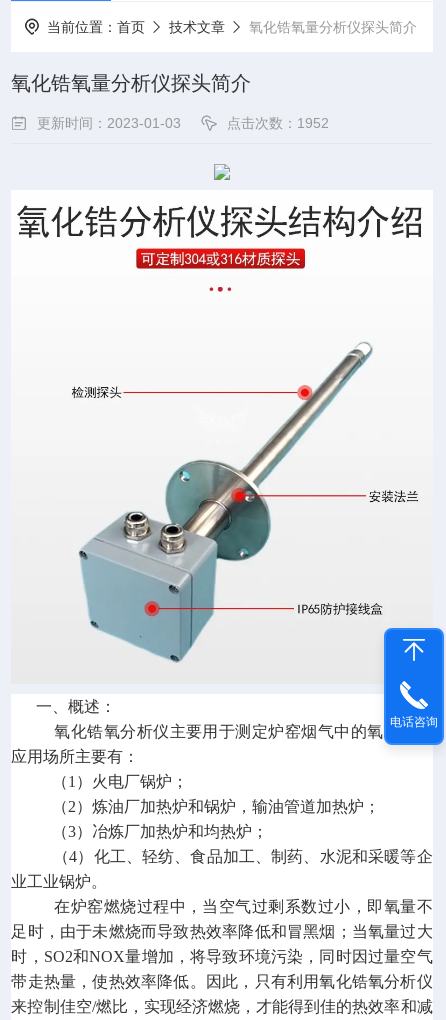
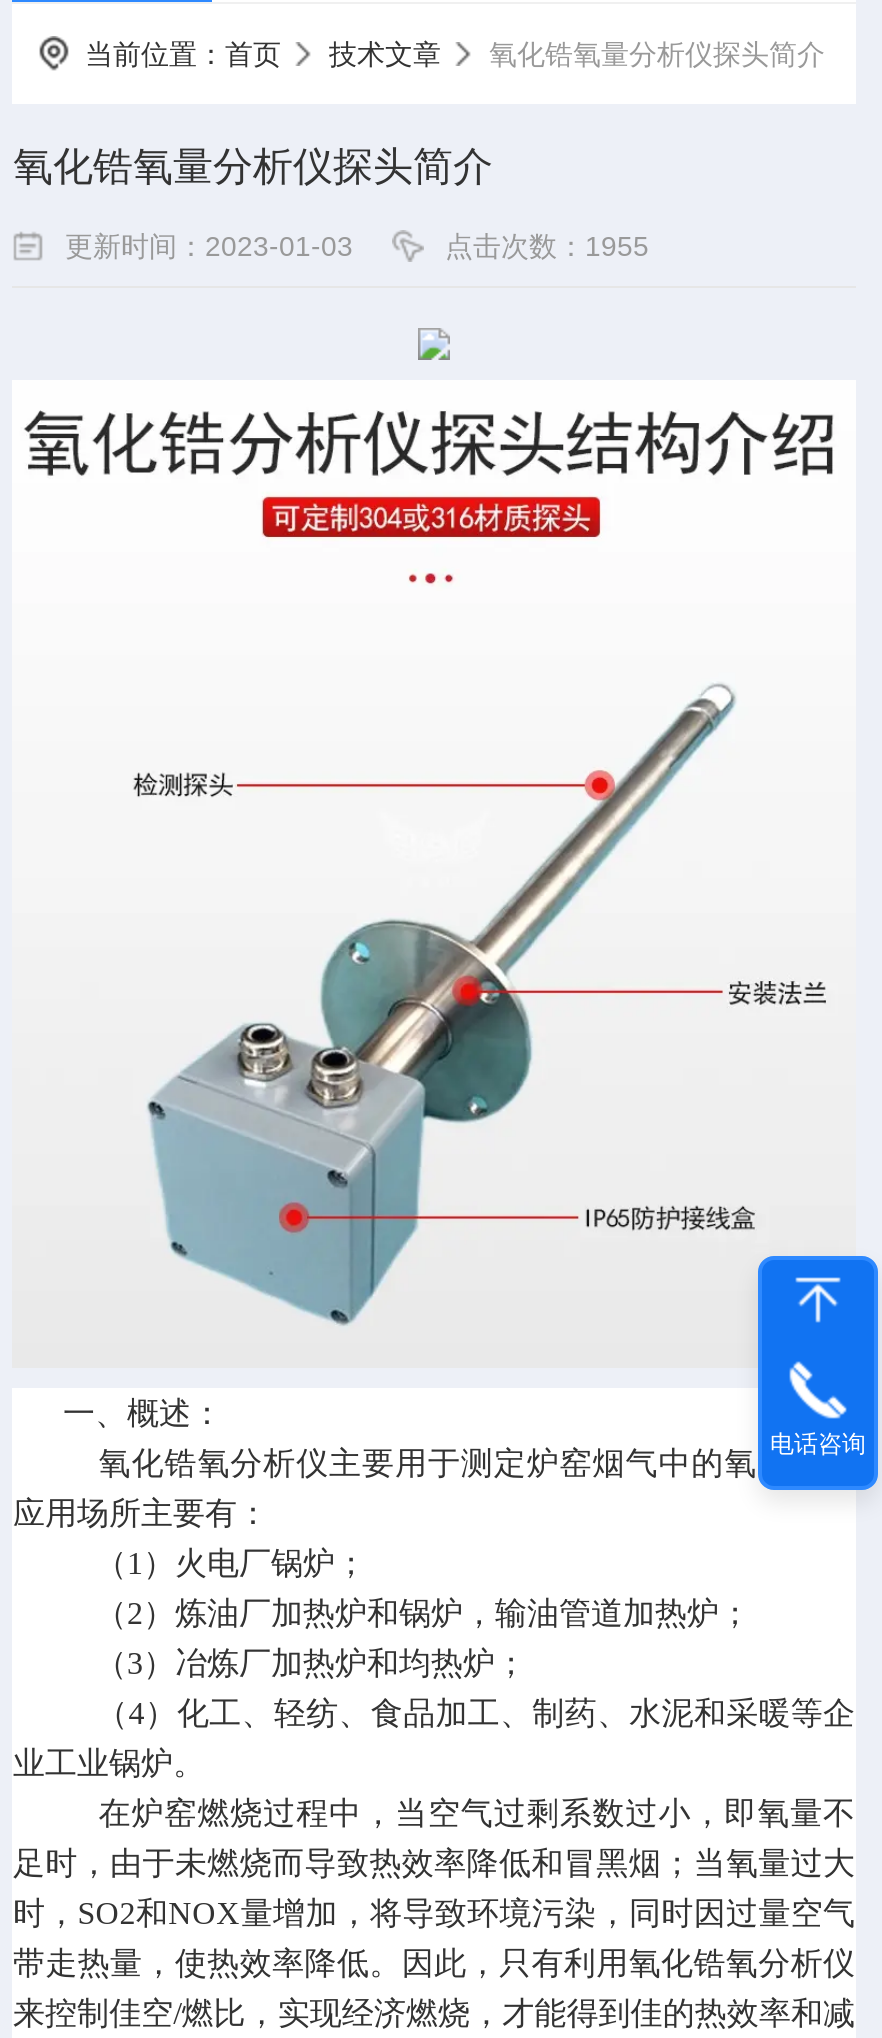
- 点击次数：1952
+ 点击次数：1955
